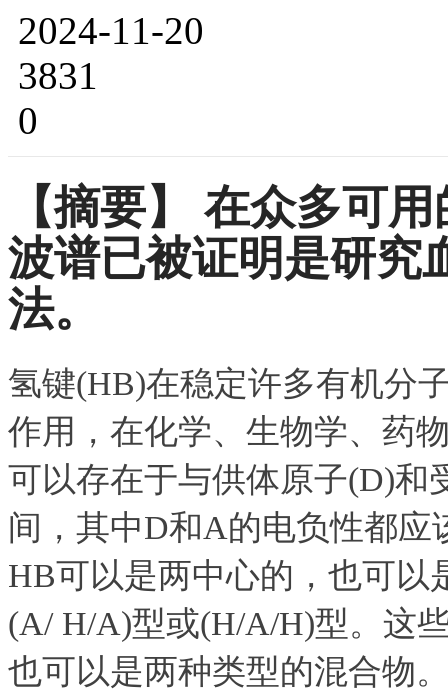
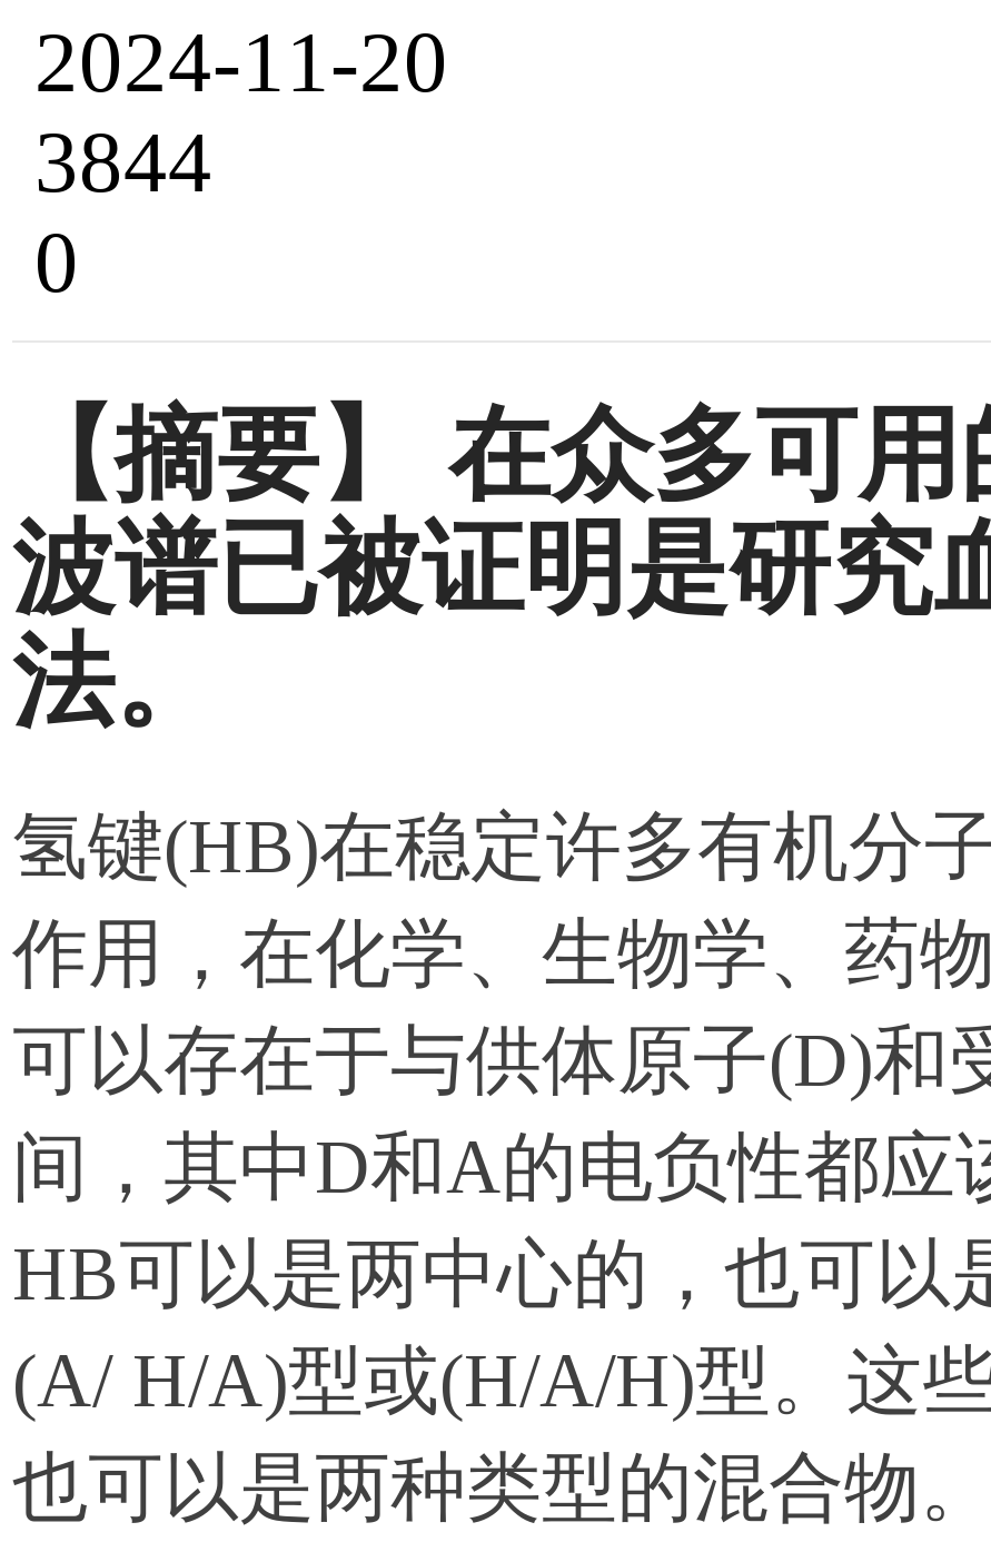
- 3831
+ 3844
